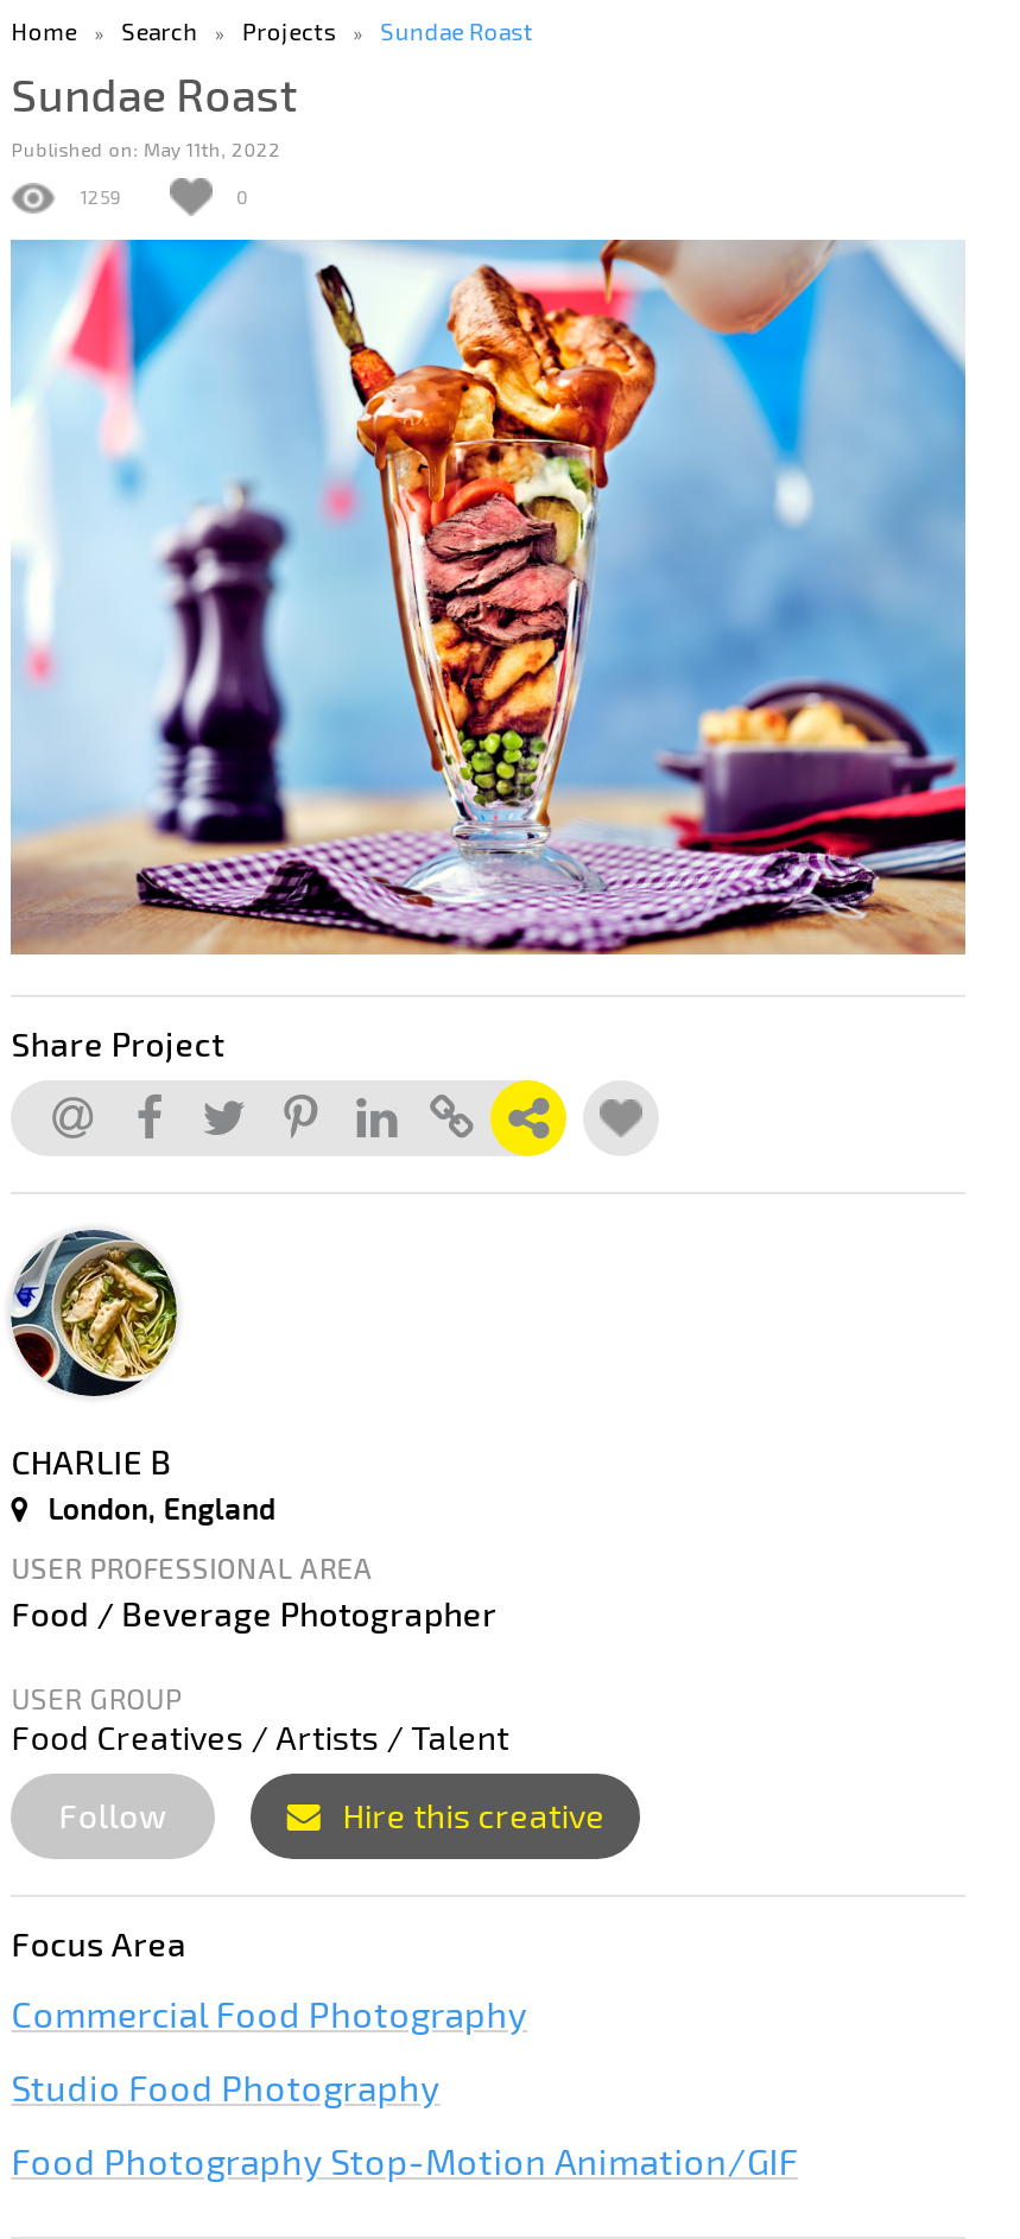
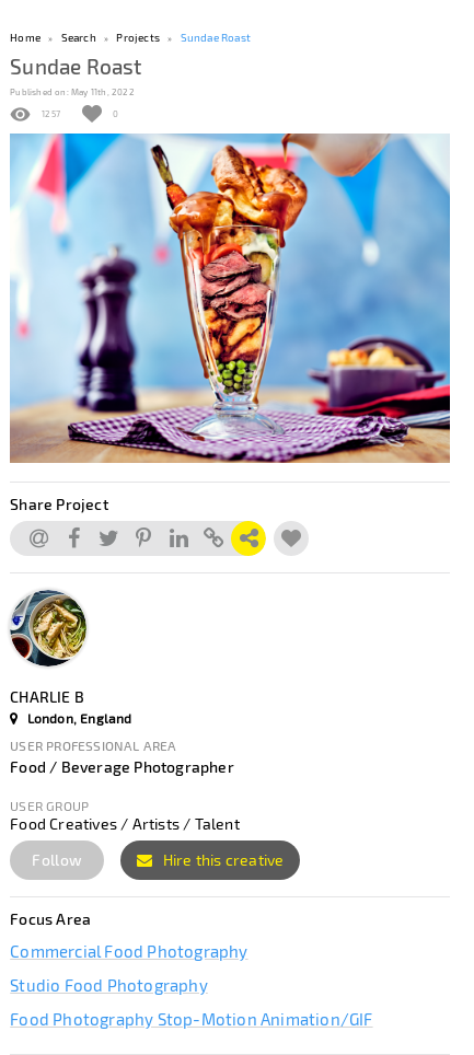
- 1259
+ 1257
